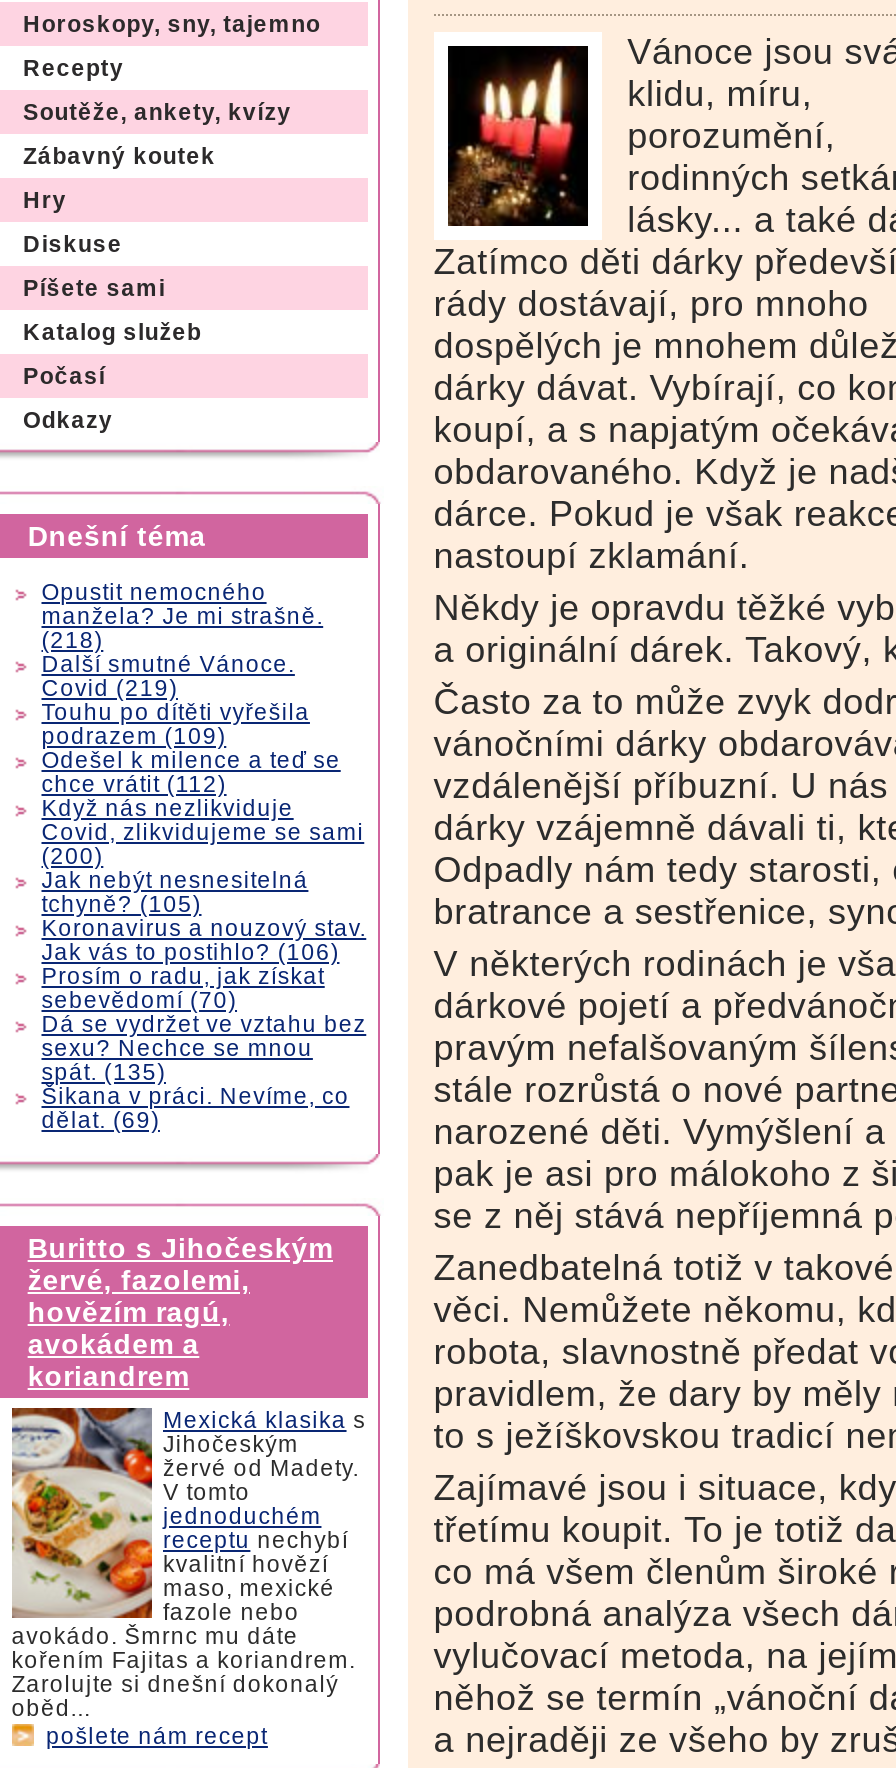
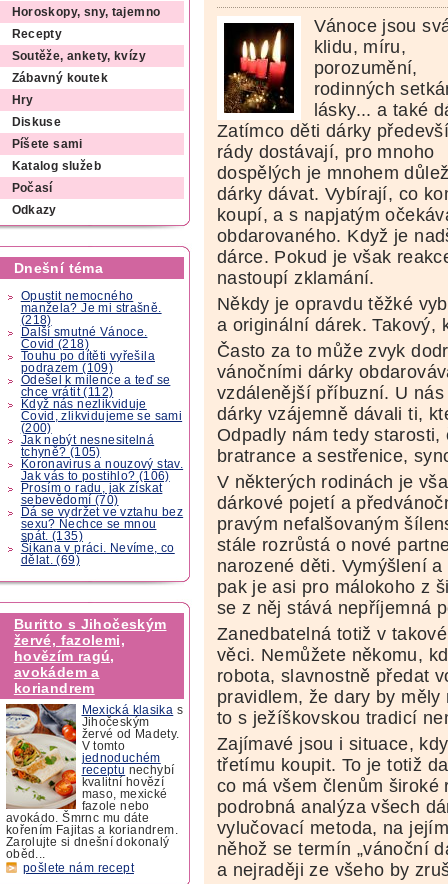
- Covid (219)
+ Covid (218)
